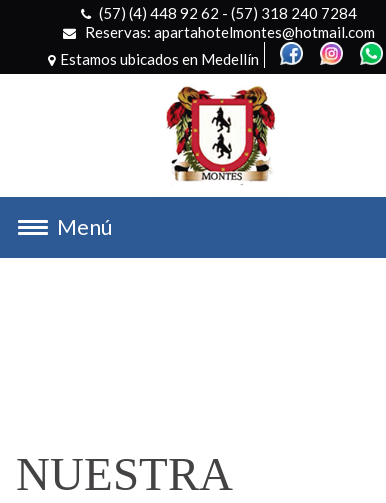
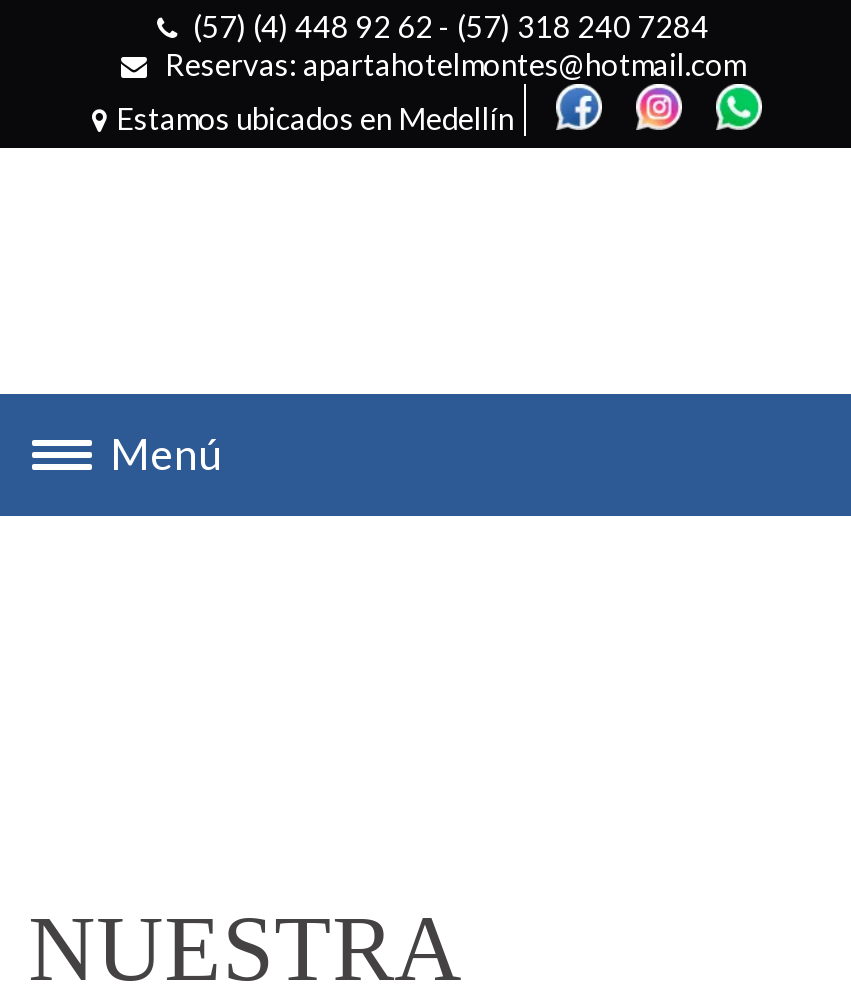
- [image]
